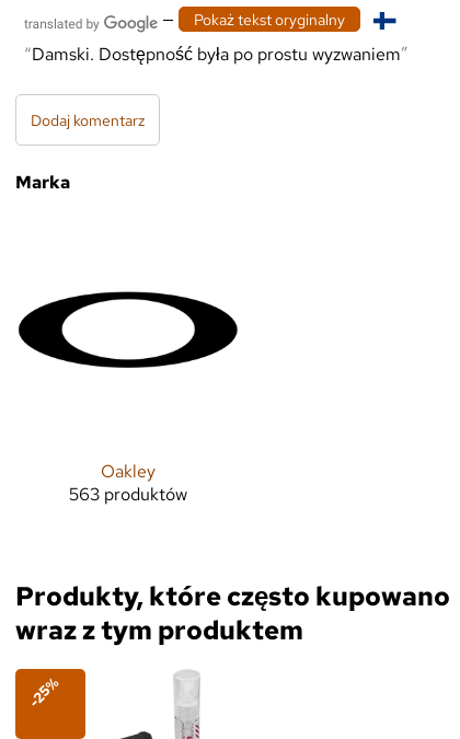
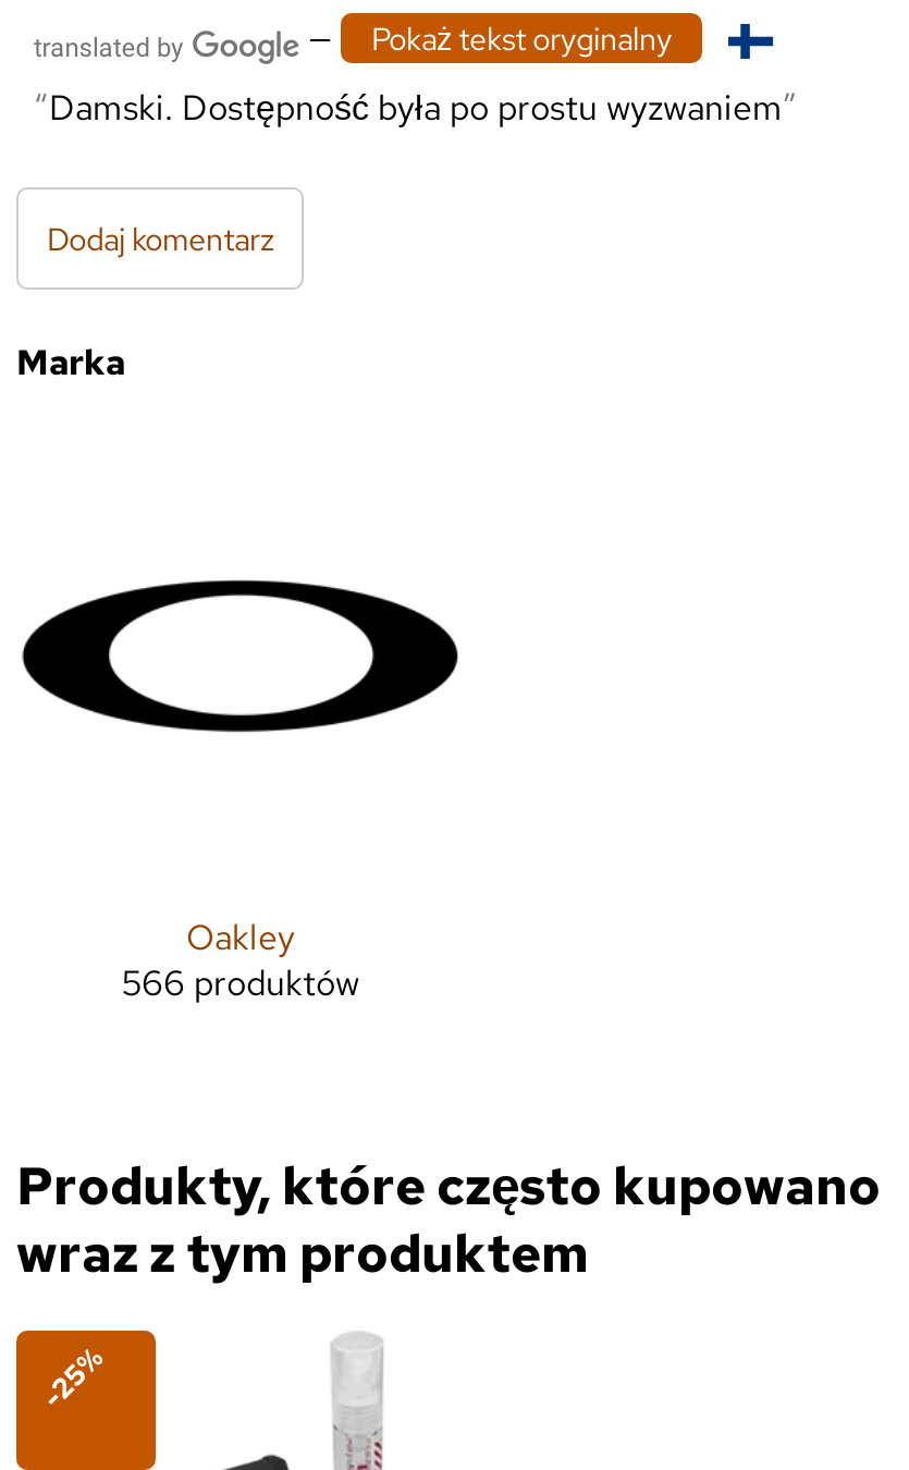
- 563 produktów
+ 566 produktów
